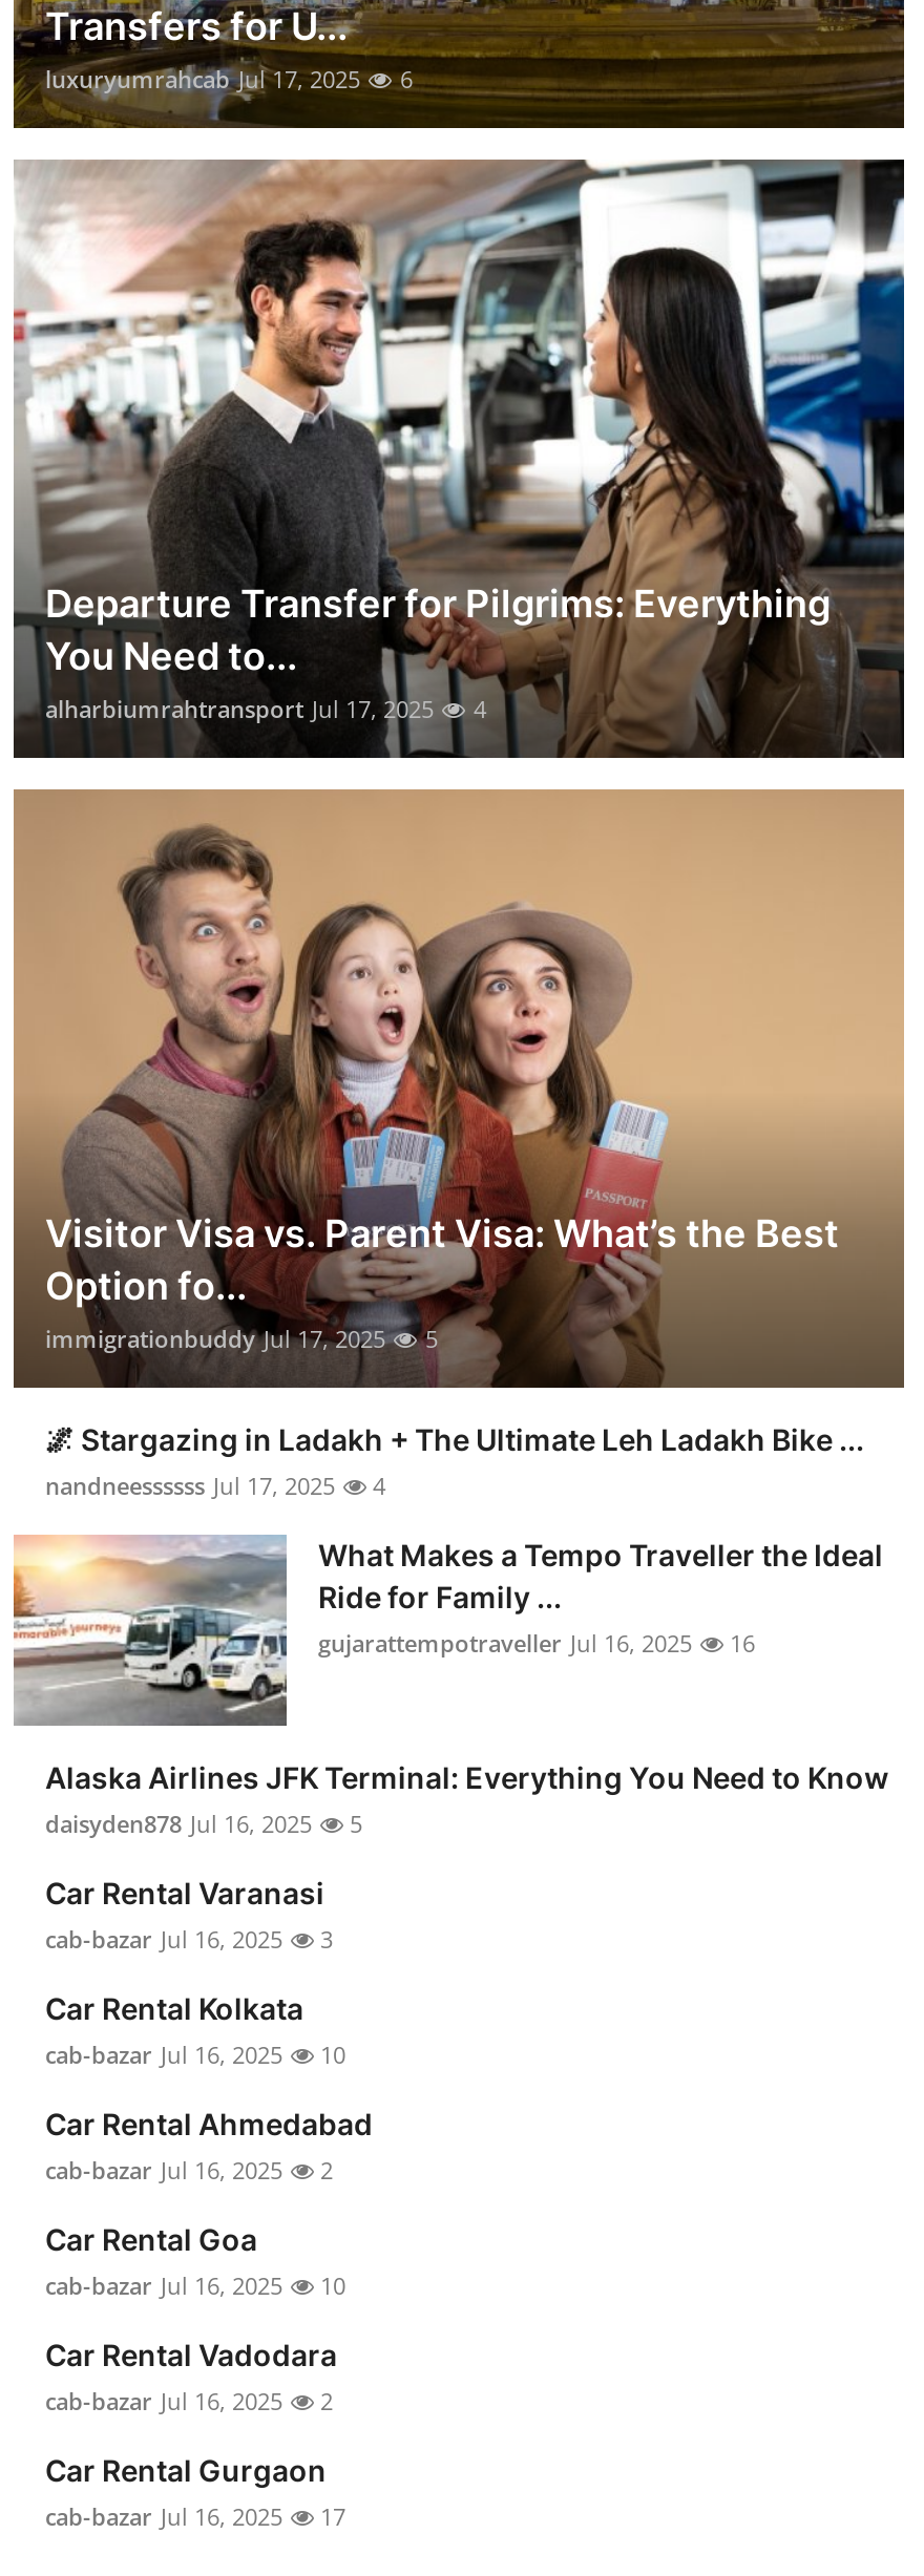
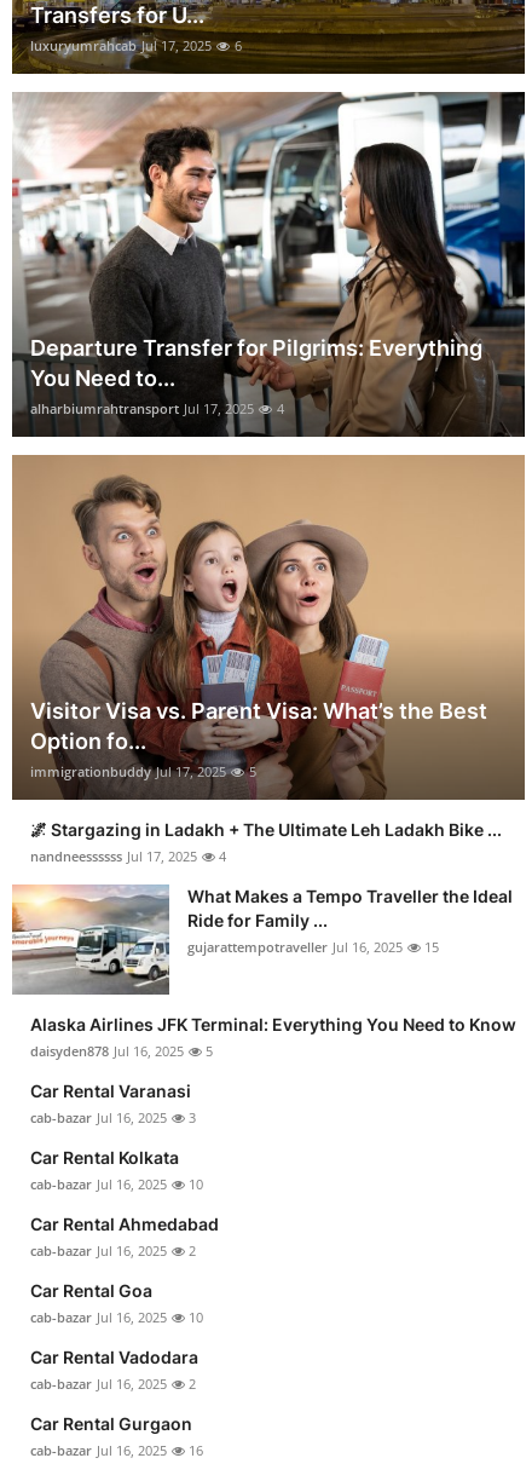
- gujarattempotraveller Jul 16, 2025 16
+ gujarattempotraveller Jul 16, 2025 15

- cab-bazar Jul 16, 2025 17
+ cab-bazar Jul 16, 2025 16
